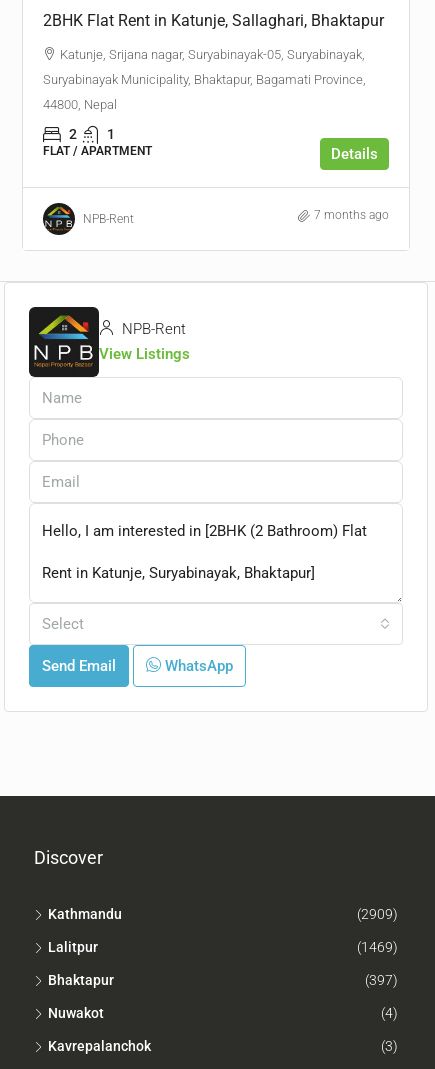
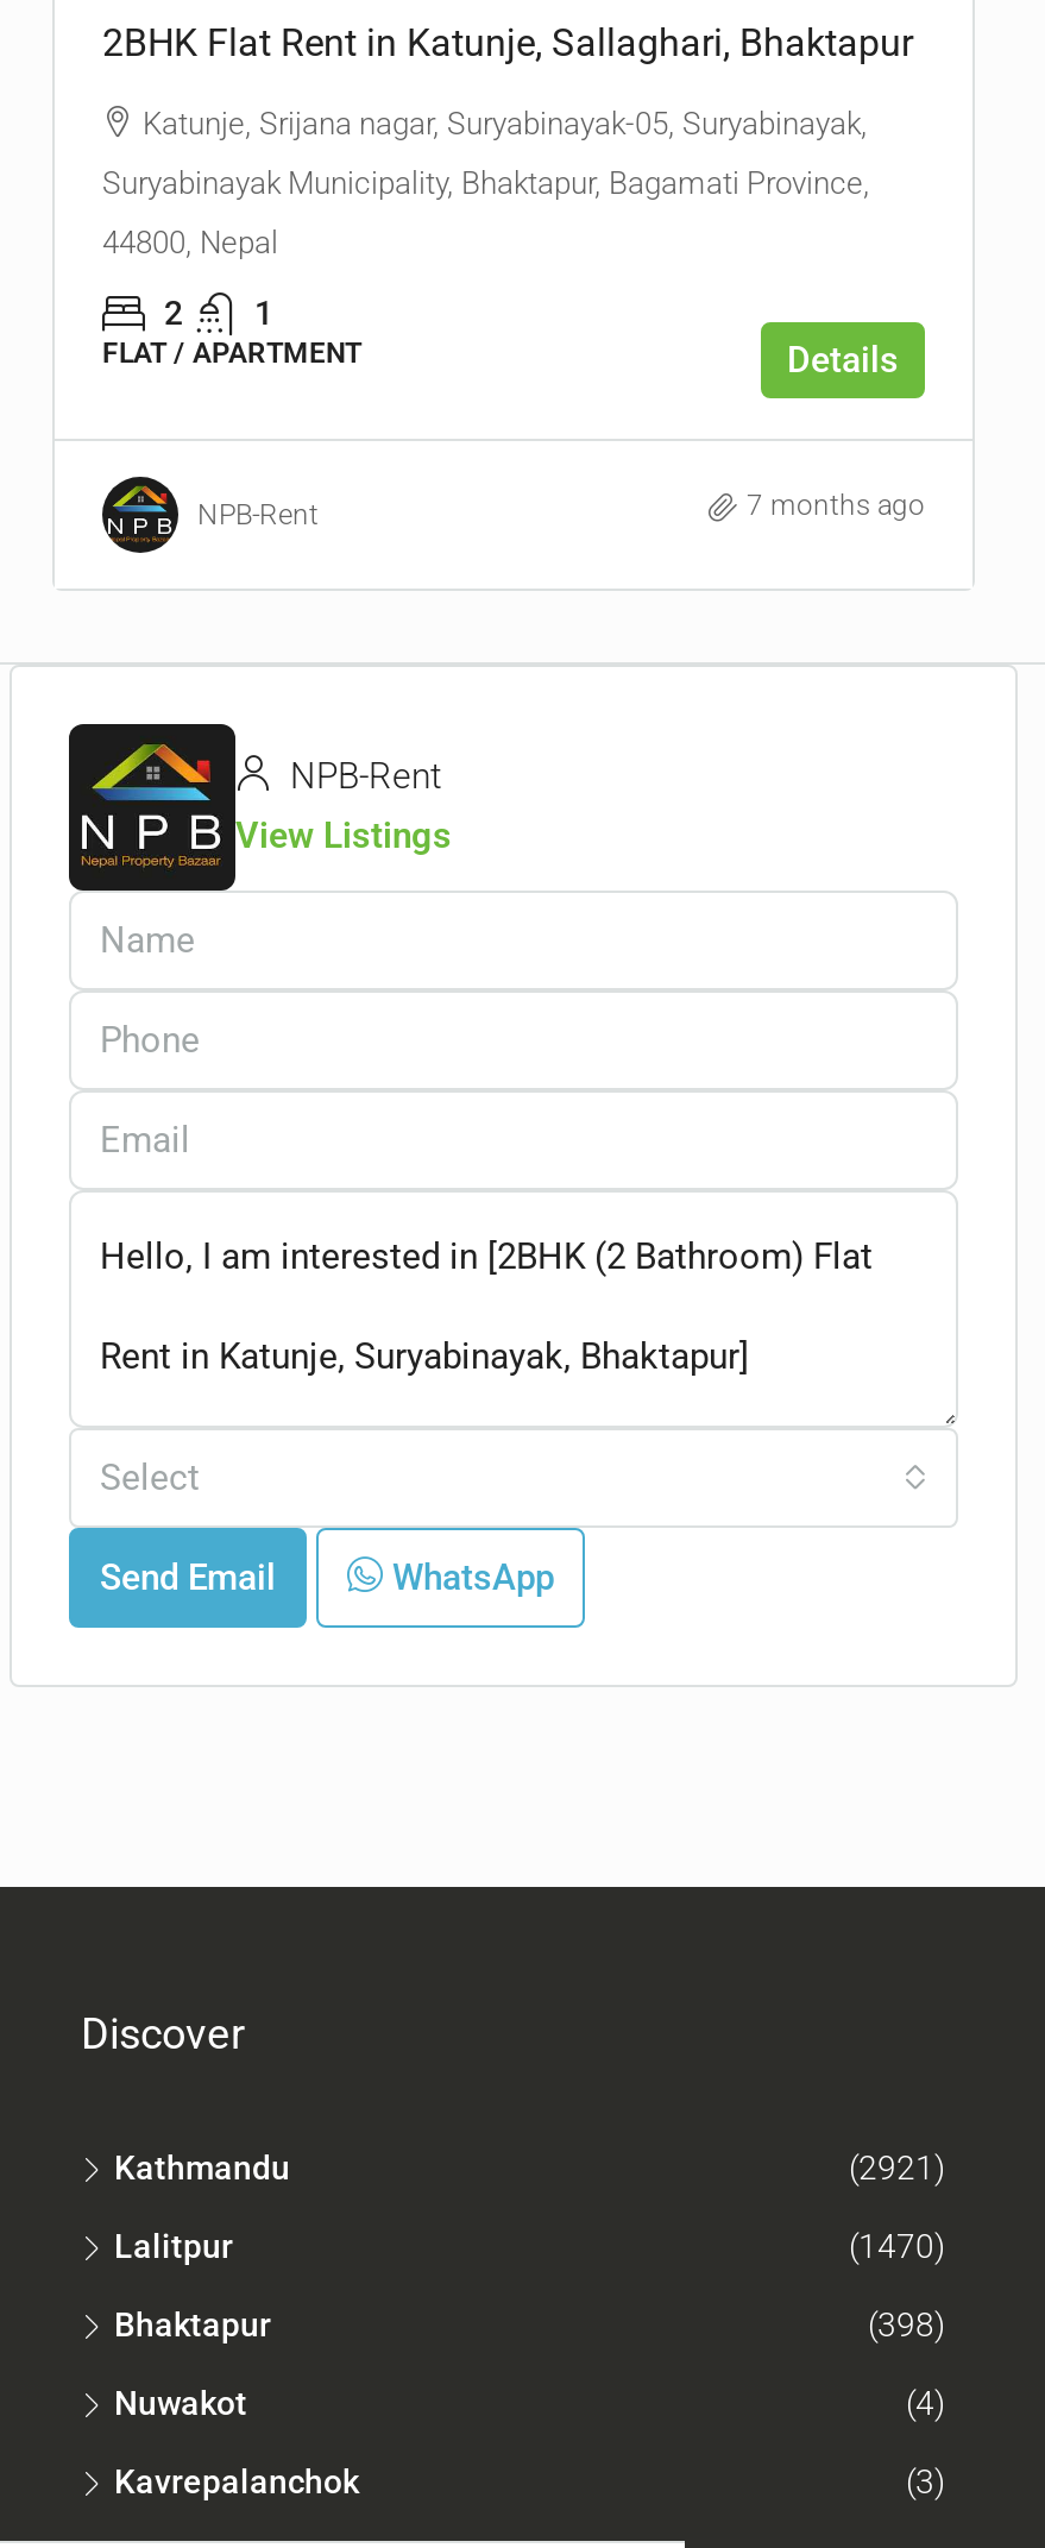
- (2909)
+ (2921)

- (1469)
+ (1470)

- (397)
+ (398)
